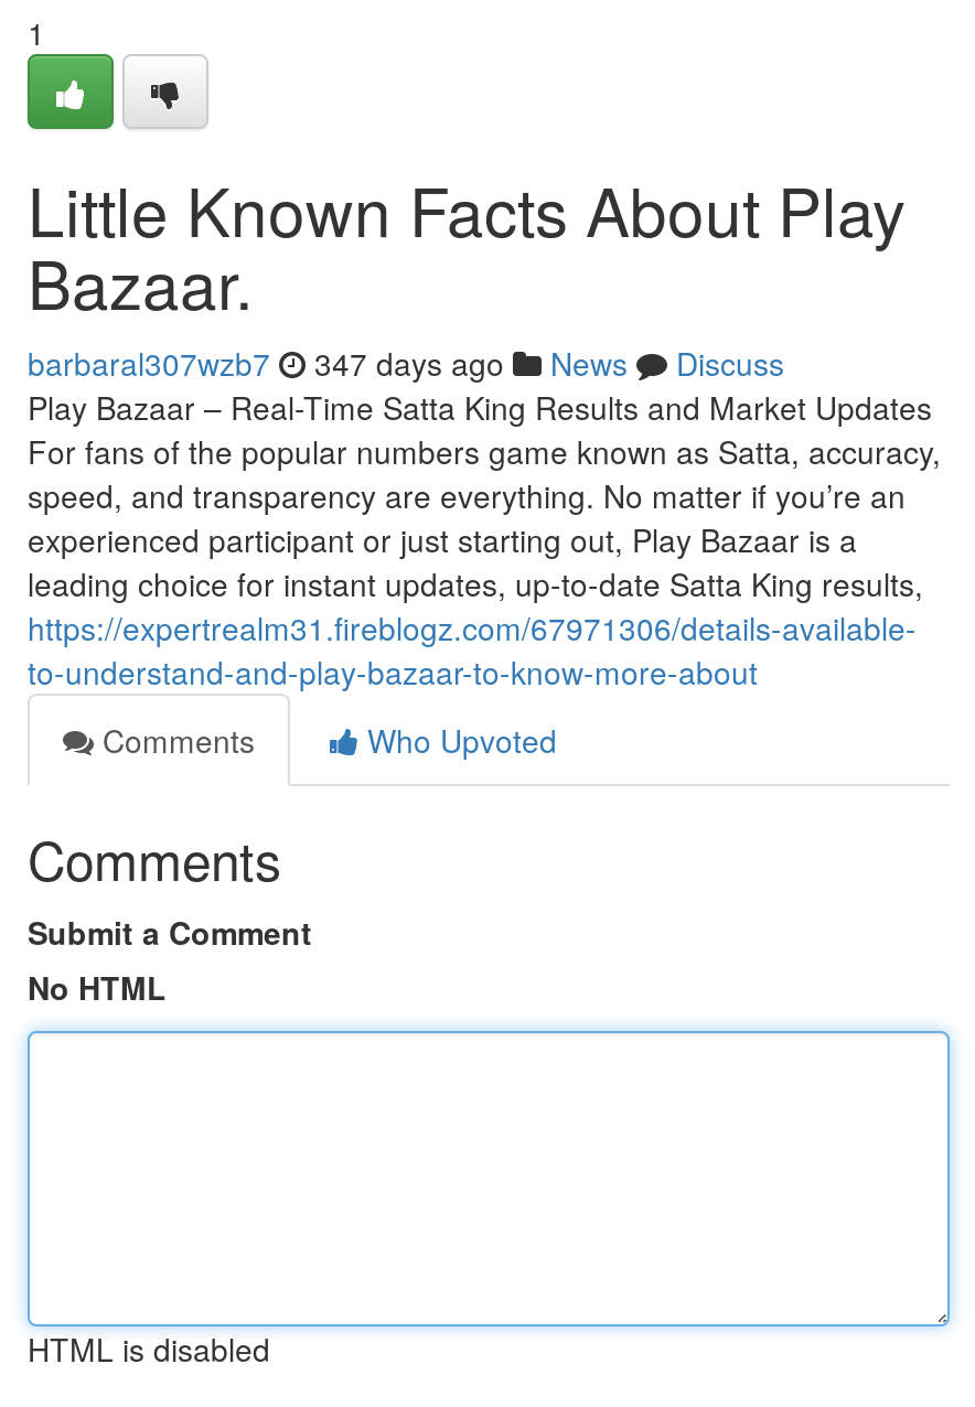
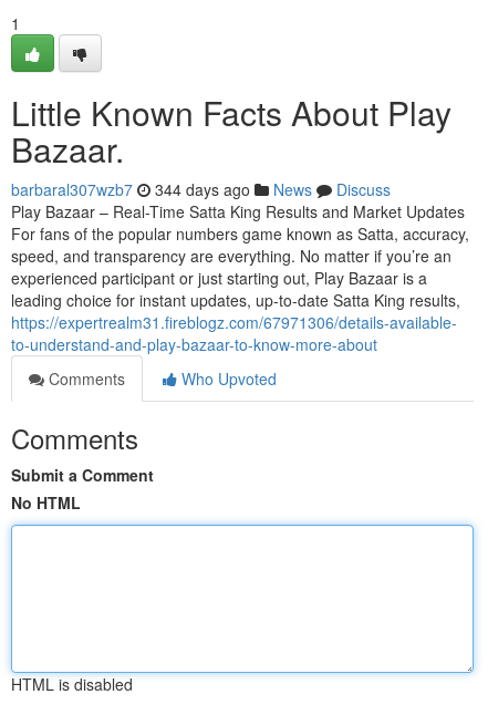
- barbaral307wzb7 347 days ago News Discuss
+ barbaral307wzb7 344 days ago News Discuss
